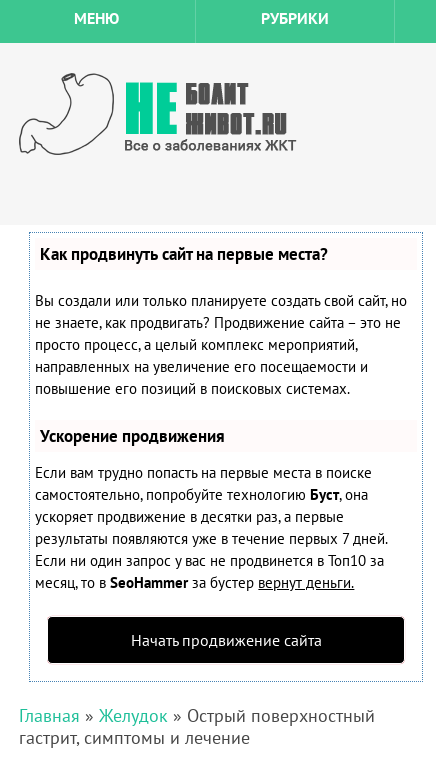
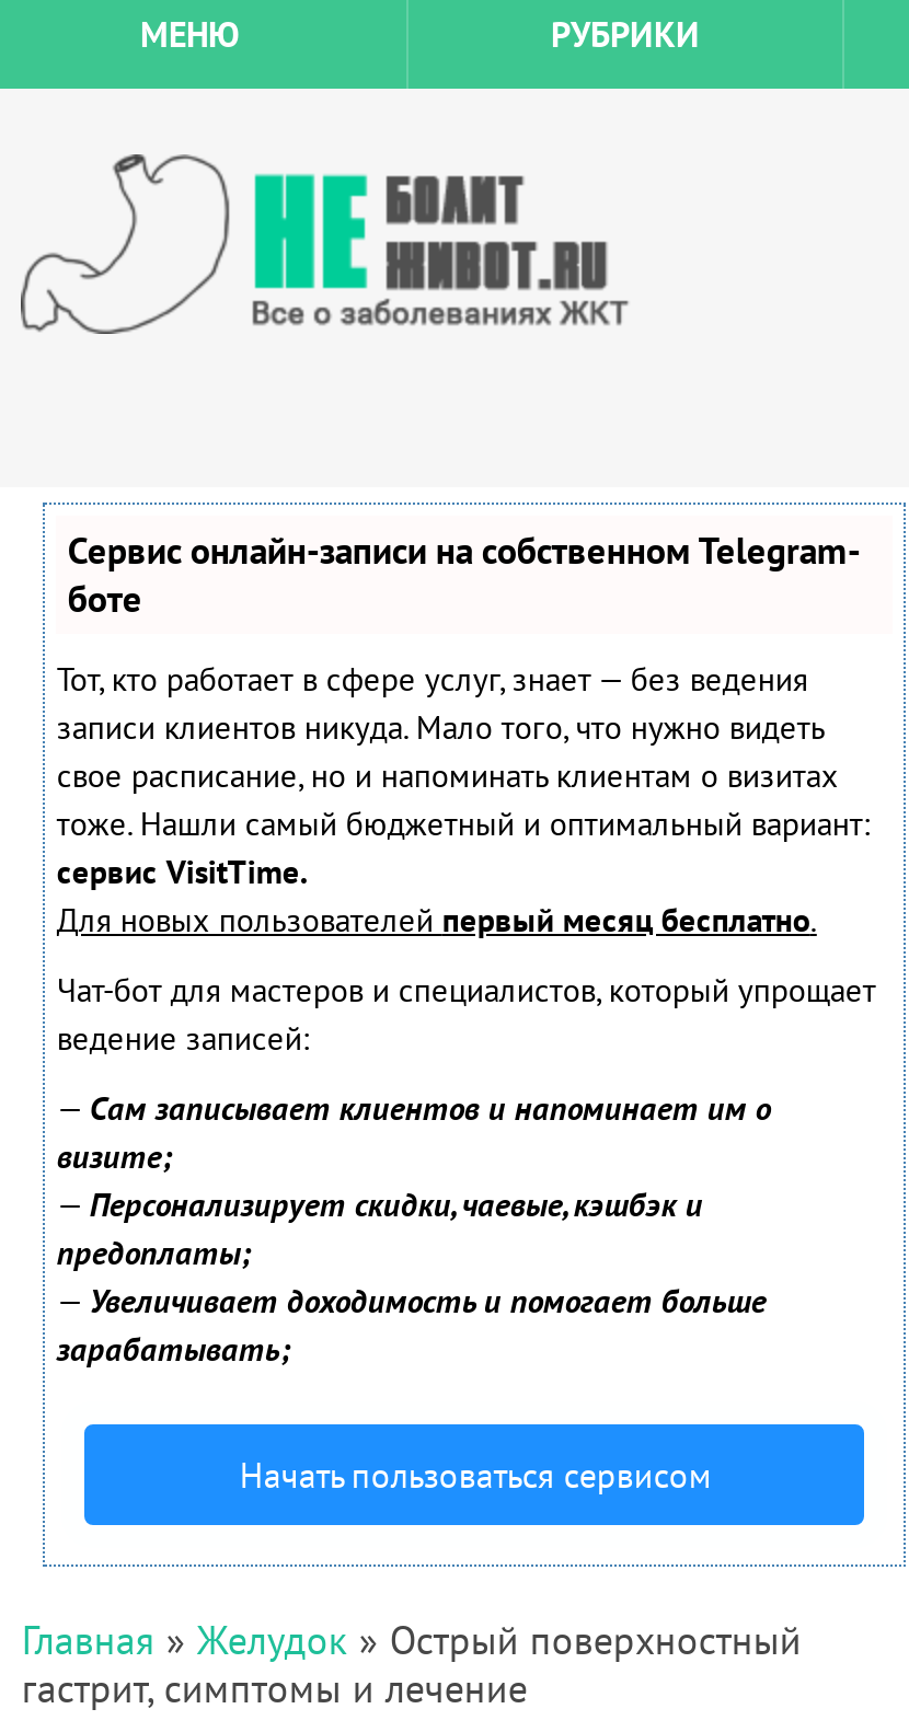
- Как продвинуть сайт на первые места?
+ Сервис онлайн-записи на собственном Telegram-
+ боте

- Вы создали или только планируете создать свой сайт, но
- не знаете, как продвигать? Продвижение сайта – это не
- просто процесс, а целый комплекс мероприятий,
- направленных на увеличение его посещаемости и
- повышение его позиций в поисковых системах.
+ Тот, кто работает в сфере услуг, знает — без ведения
+ записи клиентов никуда. Мало того, что нужно видеть
+ свое расписание, но и напоминать клиентам о визитах
+ тоже. Нашли самый бюджетный и оптимальный вариант:
+ сервис VisitTime.
+ Для новых пользователей первый месяц бесплатно.

- Ускорение продвижения
+ Чат-бот для мастеров и специалистов, который упрощает
+ ведение записей:

- Если вам трудно попасть на первые места в поиске
- самостоятельно, попробуйте технологию Буст, она
- ускоряет продвижение в десятки раз, а первые
- результаты появляются уже в течение первых 7 дней.
- Если ни один запрос у вас не продвинется в Топ10 за
- месяц, то в SeoHammer за бустер вернут деньги.
+ — Сам записывает клиентов и напоминает им о
+ визите;
+ — Персонализирует скидки, чаевые, кэшбэк и
+ предоплаты;
+ — Увеличивает доходимость и помогает больше
+ зарабатывать;

- Начать продвижение сайта
+ Начать пользоваться сервисом
